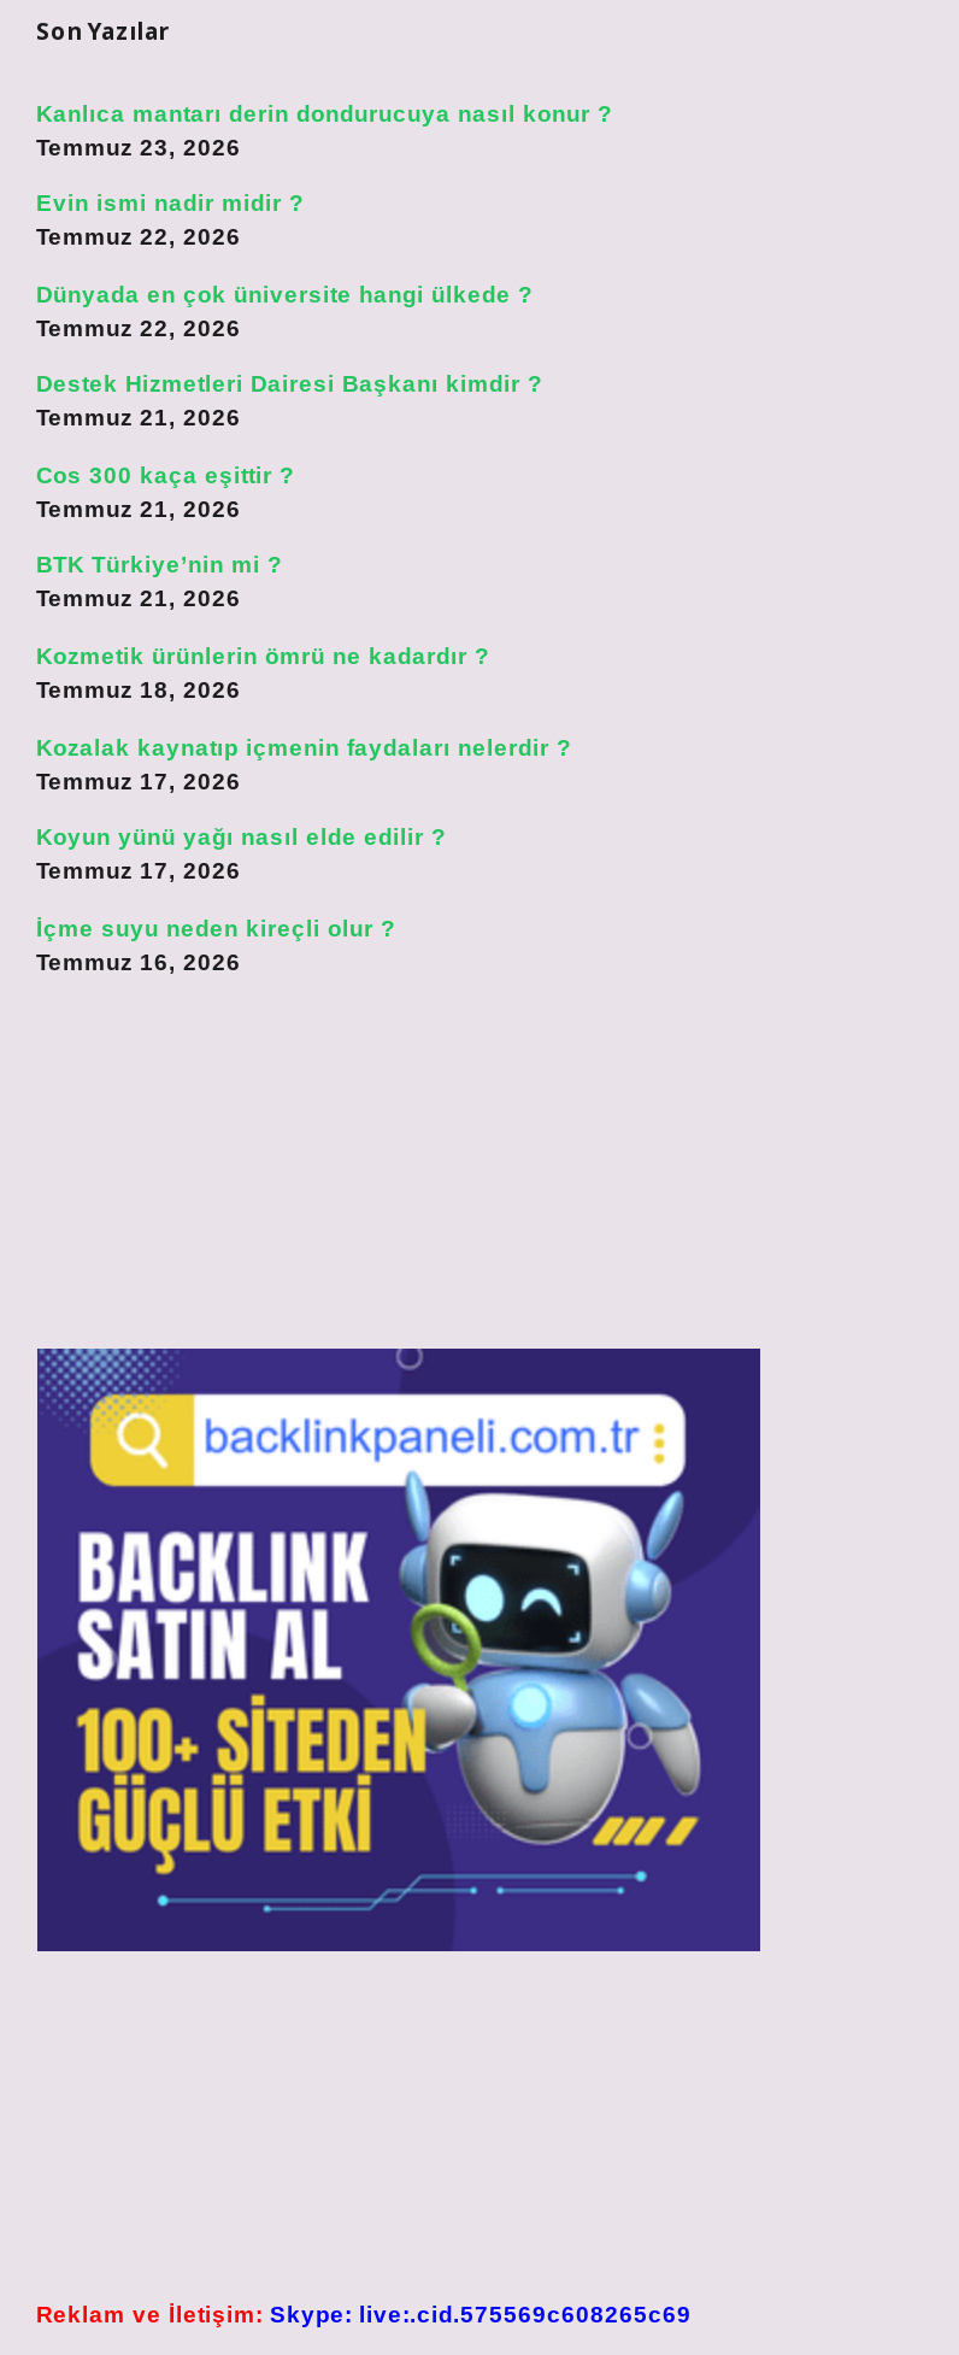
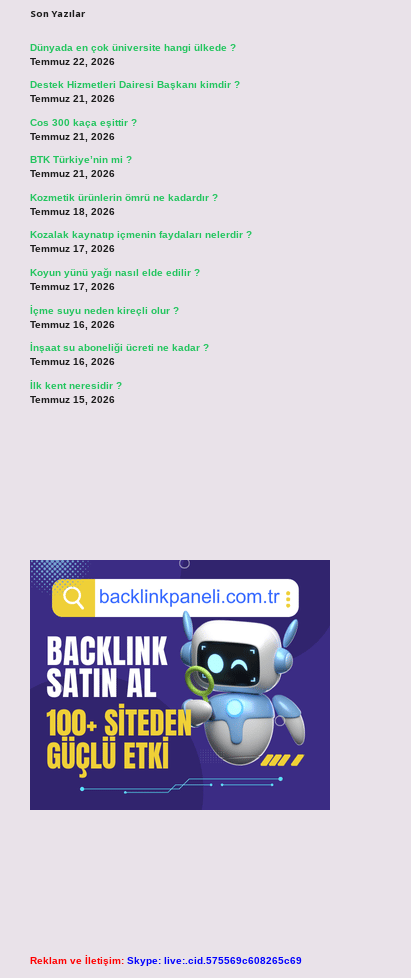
- Kanlıca mantarı derin dondurucuya nasıl konur ?
- Temmuz 23, 2026
- Evin ismi nadir midir ?
- Temmuz 22, 2026

moved up: Dünyada en çok üniversite hangi ülkede ? | Temmuz 22, 2026 | Destek Hizmetleri Dairesi Başkanı kimdir ? | ... | İçme suyu neden kireçli olur ? | Temmuz 16, 2026

+ İnşaat su aboneliği ücreti ne kadar ?
+ Temmuz 16, 2026
+ İlk kent neresidir ?
+ Temmuz 15, 2026
